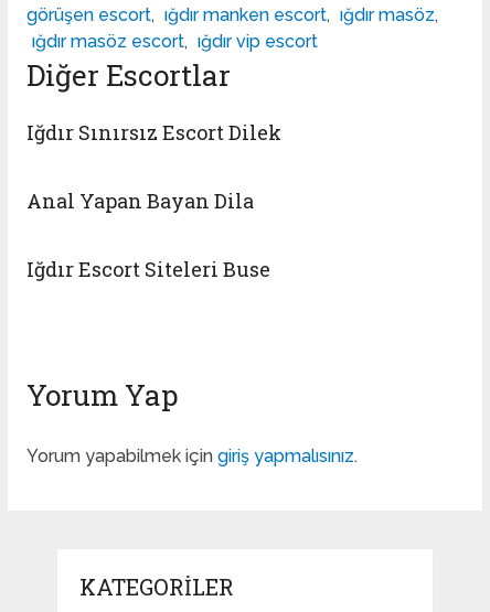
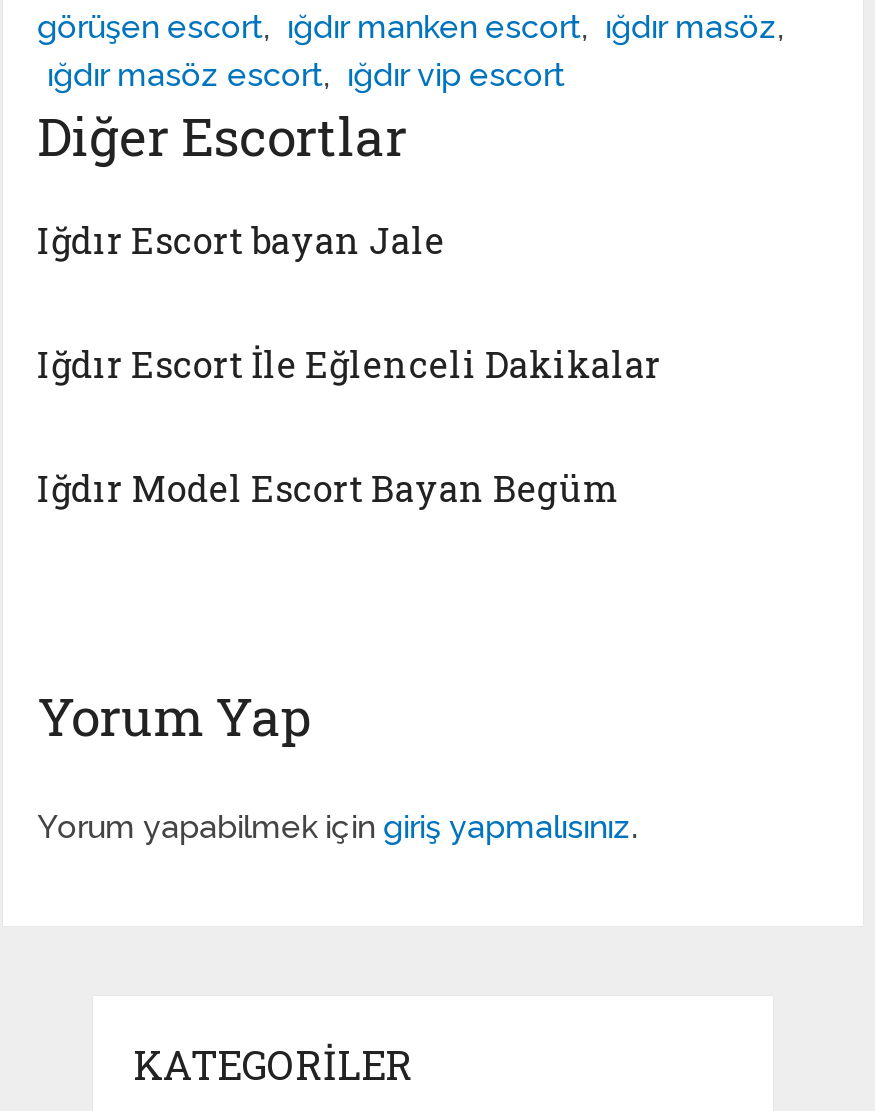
- Iğdır Sınırsız Escort Dilek
+ Iğdır Escort bayan Jale

- Anal Yapan Bayan Dila
+ Iğdır Escort İle Eğlenceli Dakikalar

- Iğdır Escort Siteleri Buse
+ Iğdır Model Escort Bayan Begüm
